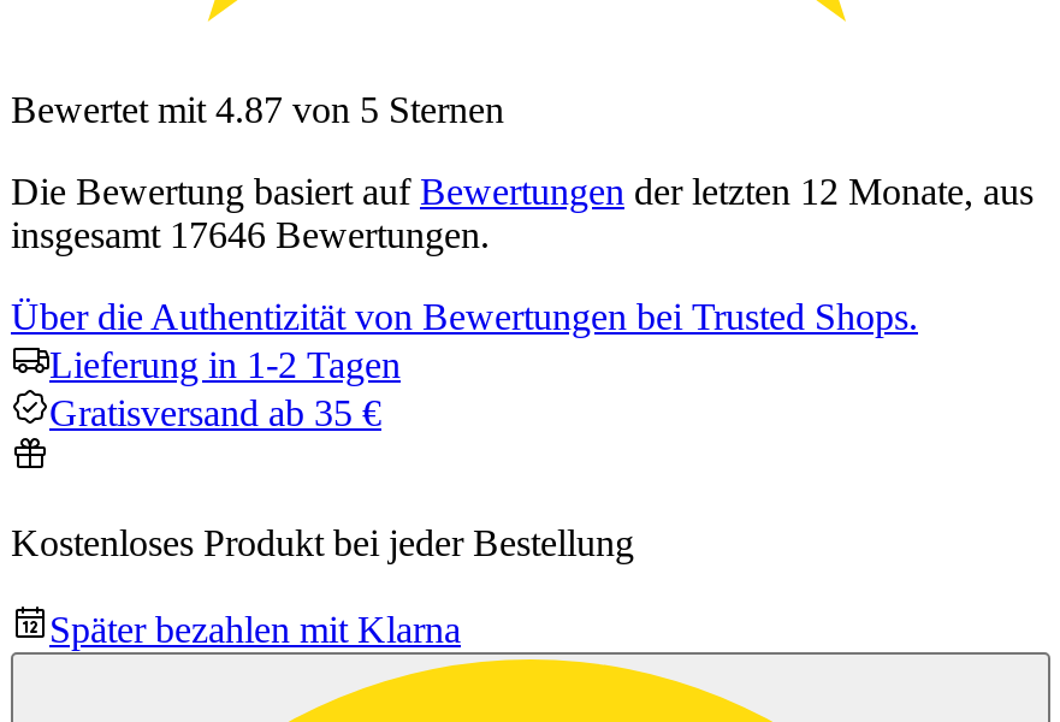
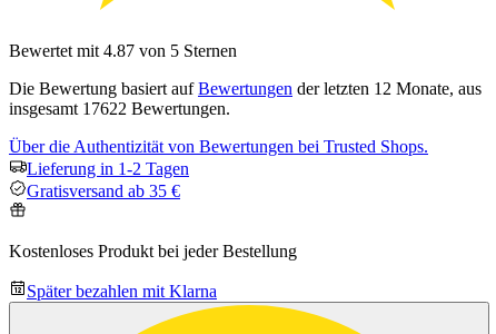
- insgesamt 17646 Bewertungen.
+ insgesamt 17622 Bewertungen.
